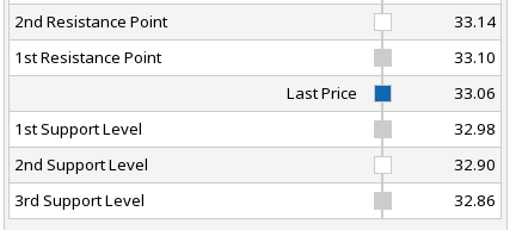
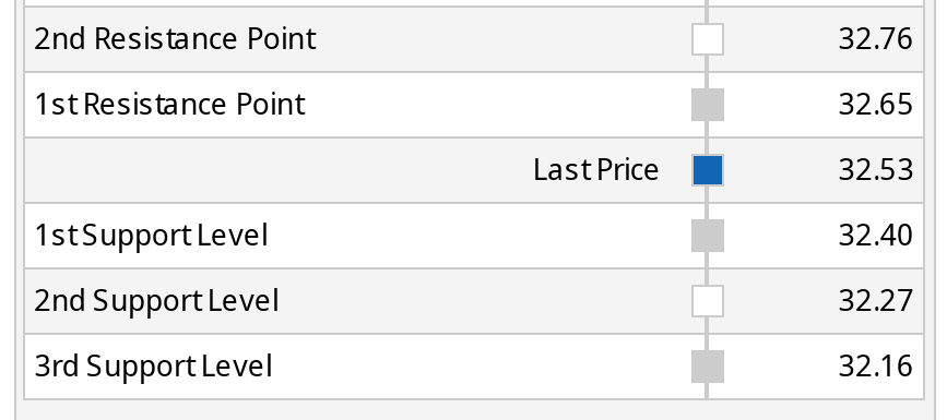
- 33.14
+ 32.76

- 33.10
+ 32.65

- 33.06
+ 32.53

- 32.98
+ 32.40

- 32.90
+ 32.27

- 32.86
+ 32.16
